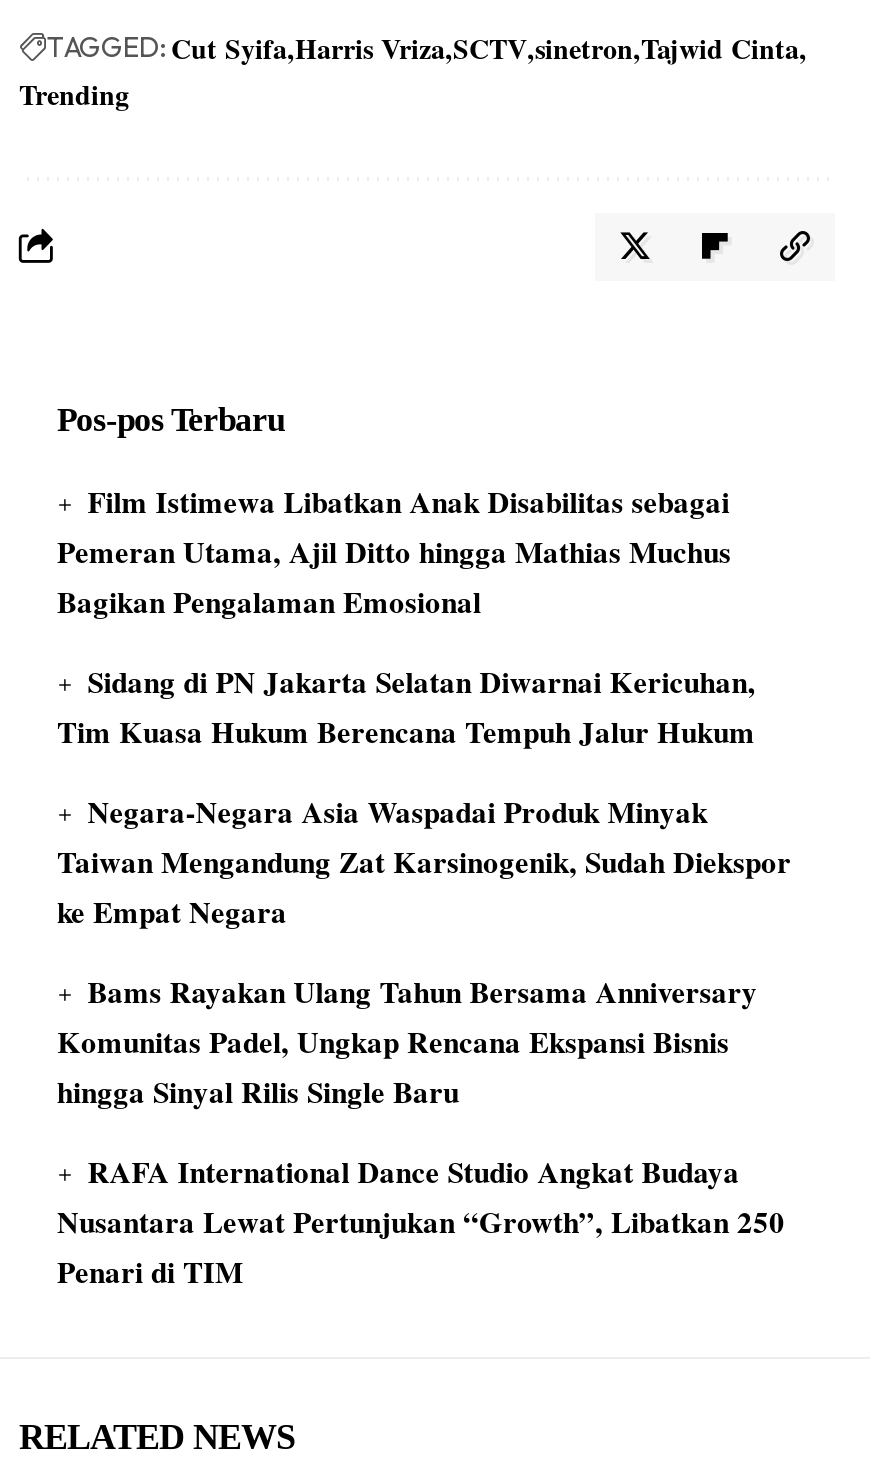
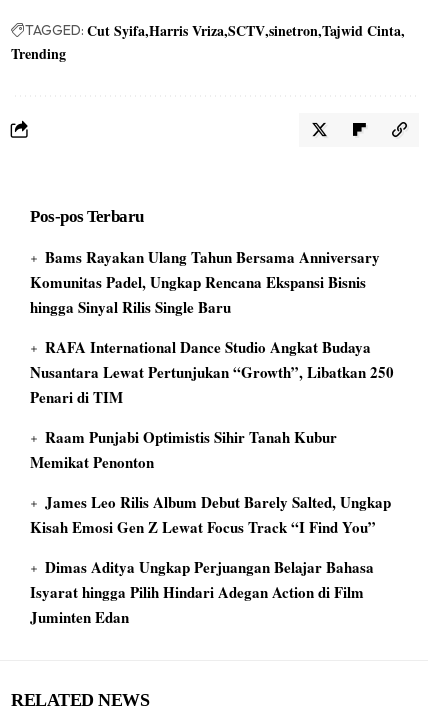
- Film Istimewa Libatkan Anak Disabilitas sebagai
- Pemeran Utama, Ajil Ditto hingga Mathias Muchus
- Bagikan Pengalaman Emosional
- Sidang di PN Jakarta Selatan Diwarnai Kericuhan,
- Tim Kuasa Hukum Berencana Tempuh Jalur Hukum
- Negara-Negara Asia Waspadai Produk Minyak
- Taiwan Mengandung Zat Karsinogenik, Sudah Diekspor
- ke Empat Negara

moved up: Bams Rayakan Ulang Tahun Bersama Anniversary | Komunitas Padel, Ungkap Rencana Ekspansi Bisnis | hingga Sinyal Rilis Single Baru | RAFA International Dance Studio Angkat Budaya | Nusantara Lewat Pertunjukan “Growth”, Libatkan 250 | Penari di TIM

+ Raam Punjabi Optimistis Sihir Tanah Kubur
+ Memikat Penonton
+ James Leo Rilis Album Debut Barely Salted, Ungkap
+ Kisah Emosi Gen Z Lewat Focus Track “I Find You”
+ Dimas Aditya Ungkap Perjuangan Belajar Bahasa
+ Isyarat hingga Pilih Hindari Adegan Action di Film
+ Juminten Edan
